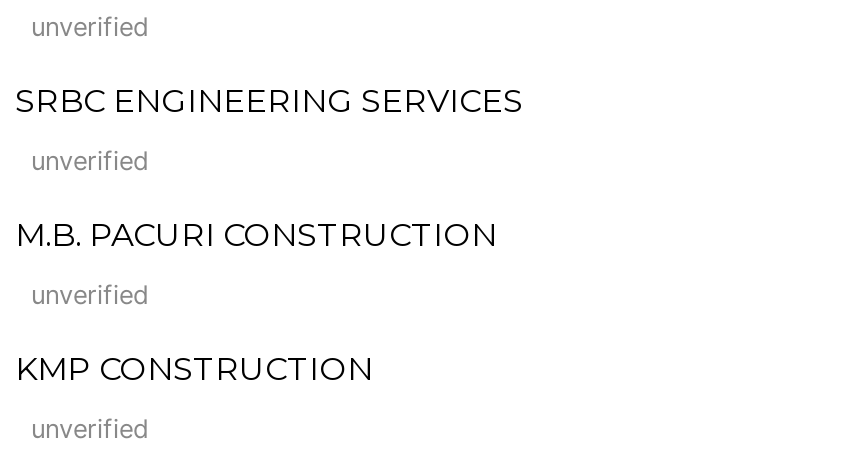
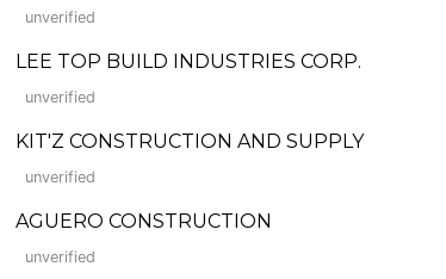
- SRBC ENGINEERING SERVICES
+ LEE TOP BUILD INDUSTRIES CORP.

- M.B. PACURI CONSTRUCTION
+ KIT'Z CONSTRUCTION AND SUPPLY

- KMP CONSTRUCTION
+ AGUERO CONSTRUCTION
